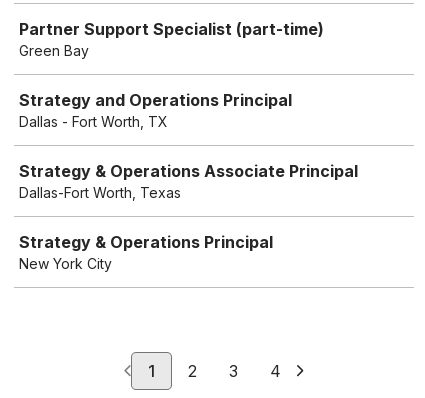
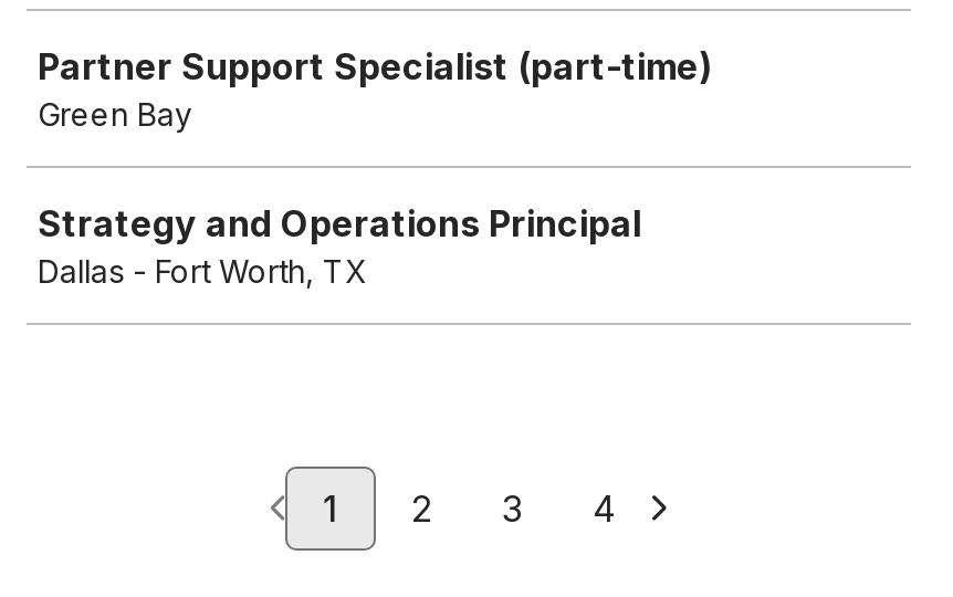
- Strategy & Operations Associate Principal
- Dallas-Fort Worth, Texas
- Strategy & Operations Principal
- New York City
